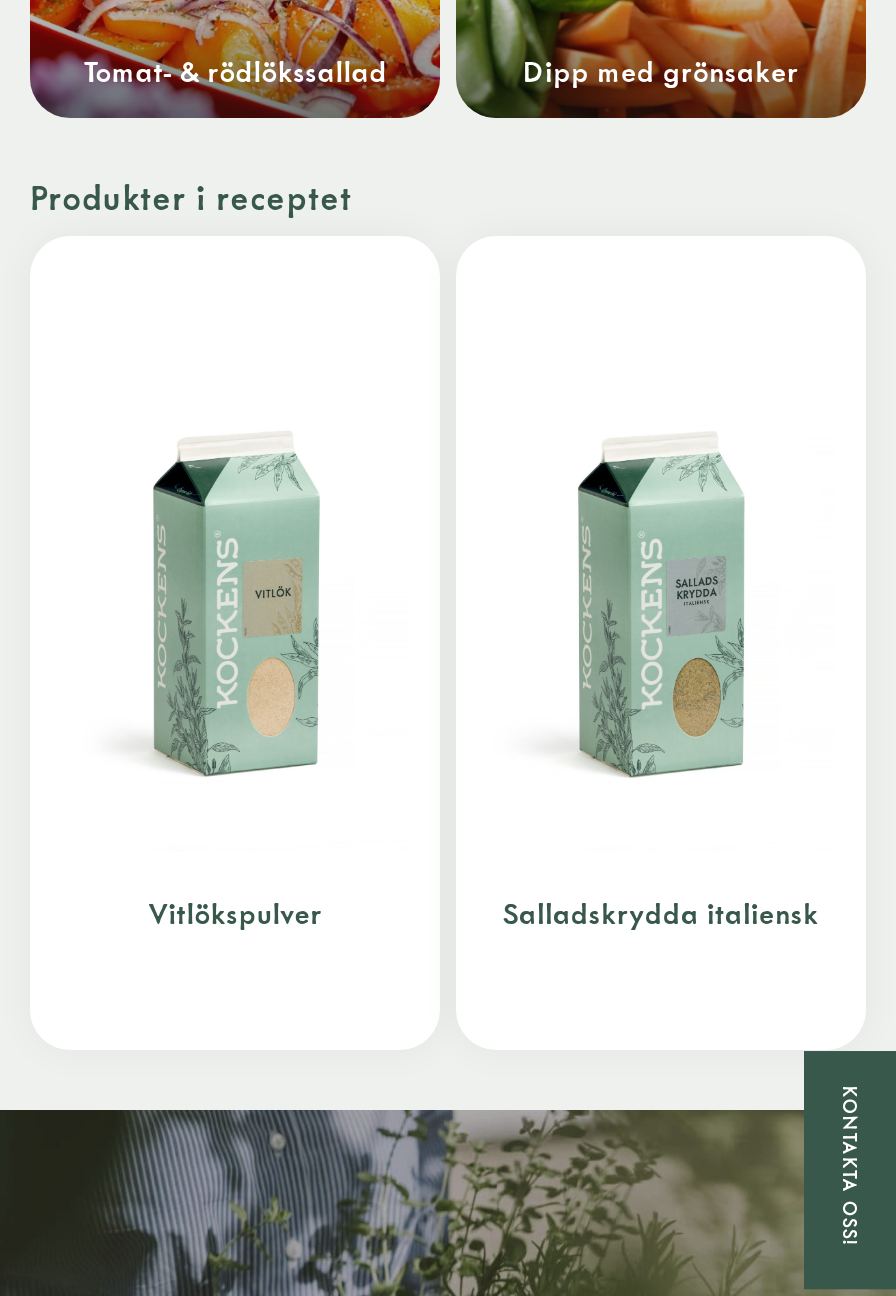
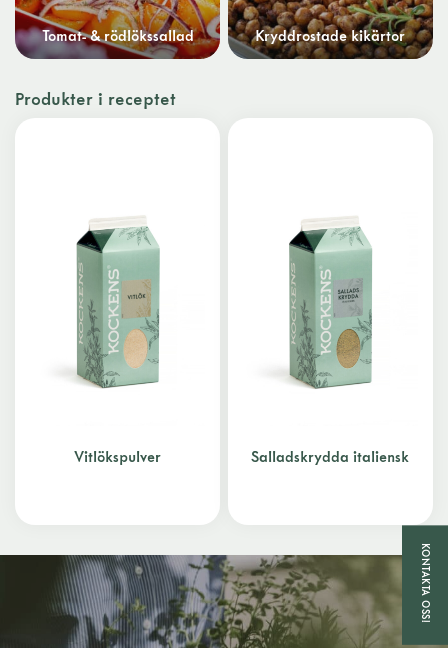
- Dipp med grönsaker
+ Kryddrostade kikärtor
